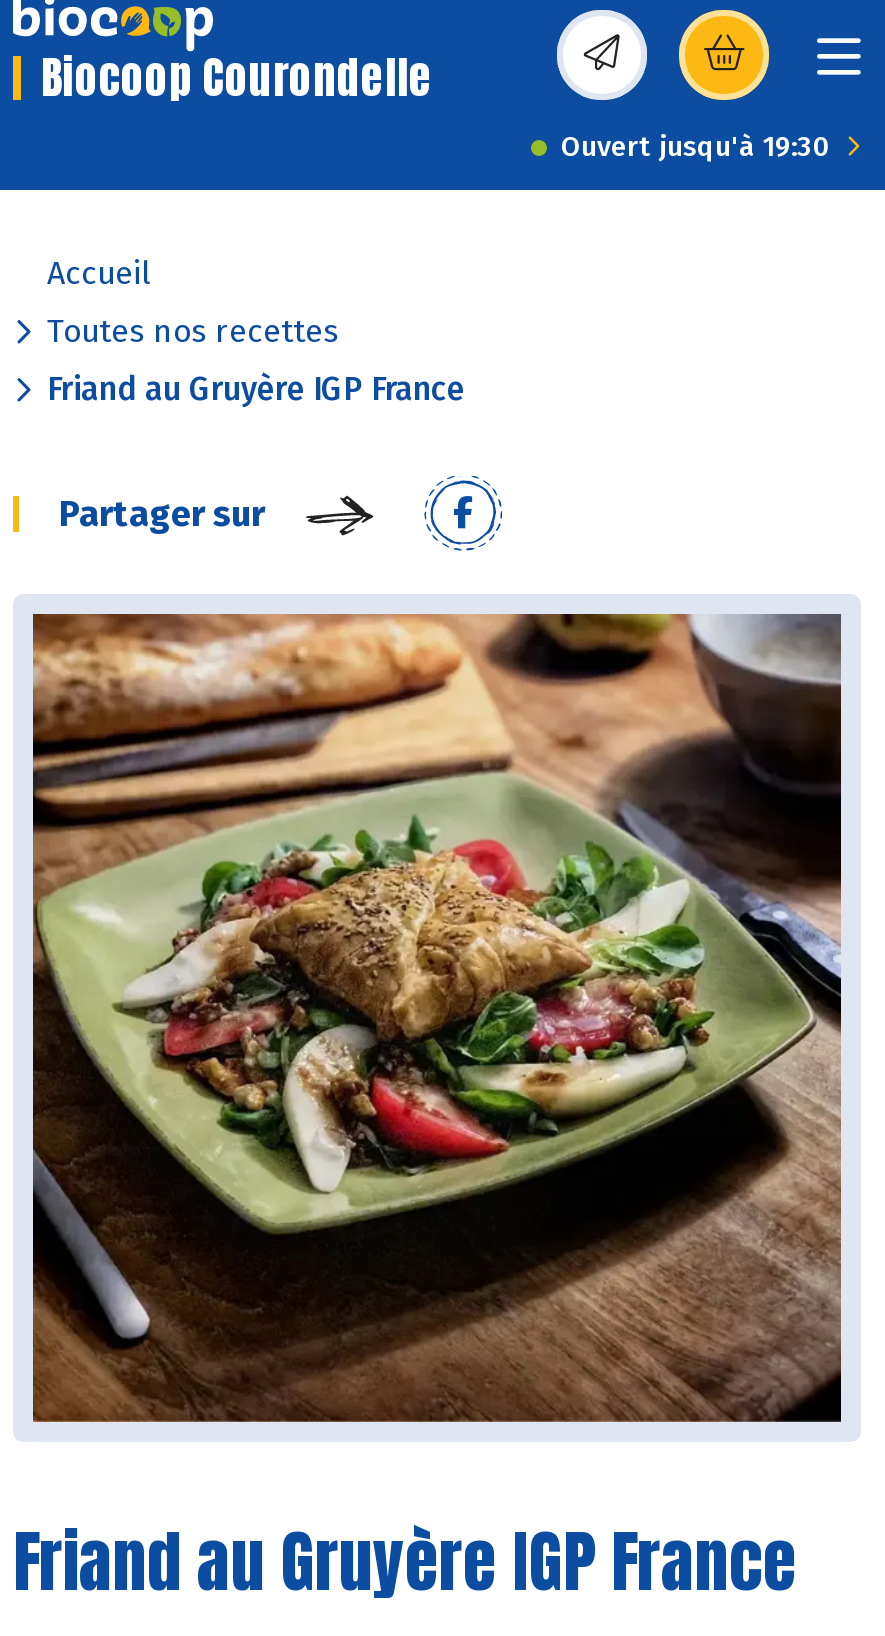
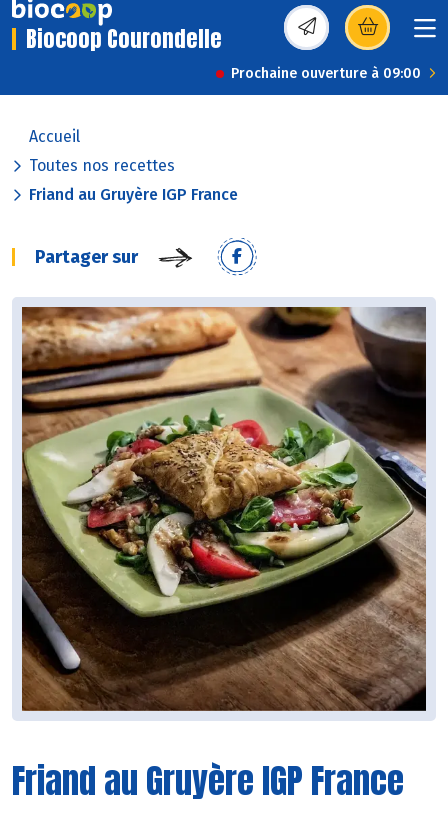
- Ouvert jusqu'à 19:30
+ Prochaine ouverture à 09:00
